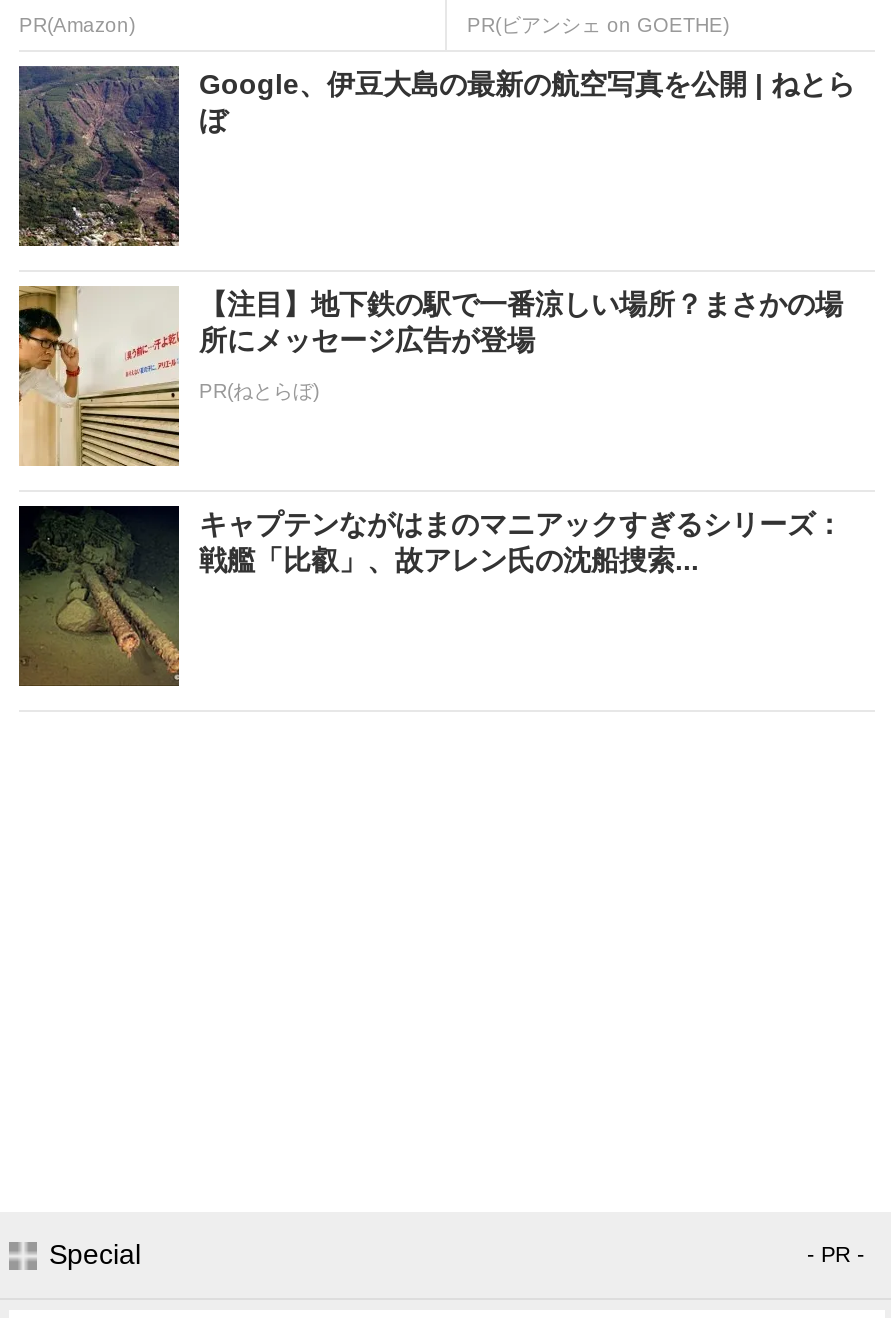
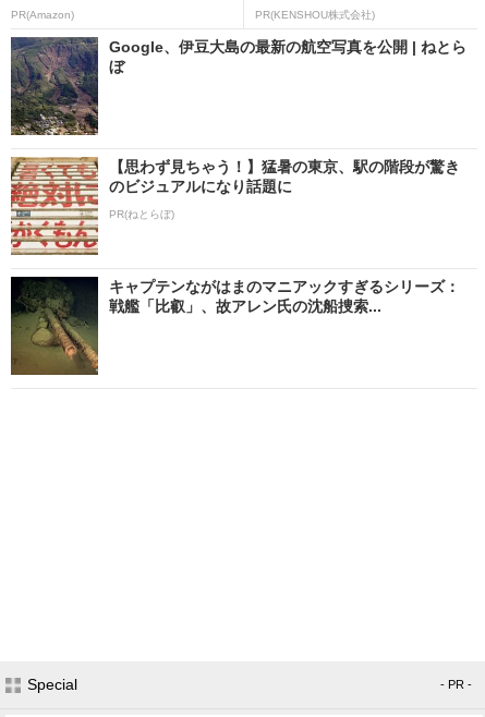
- PR(ビアンシェ on GOETHE)
+ PR(KENSHOU株式会社)

- [image]
- 【注目】地下鉄の駅で一番涼しい場所？まさかの場
- 所にメッセージ広告が登場
+ [image]
+ 【思わず見ちゃう！】猛暑の東京、駅の階段が驚き
+ のビジュアルになり話題に
